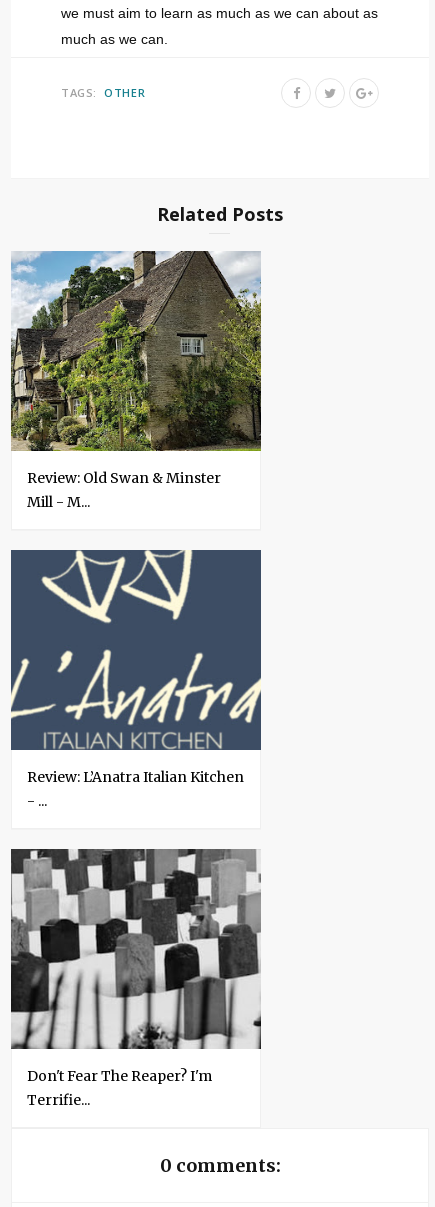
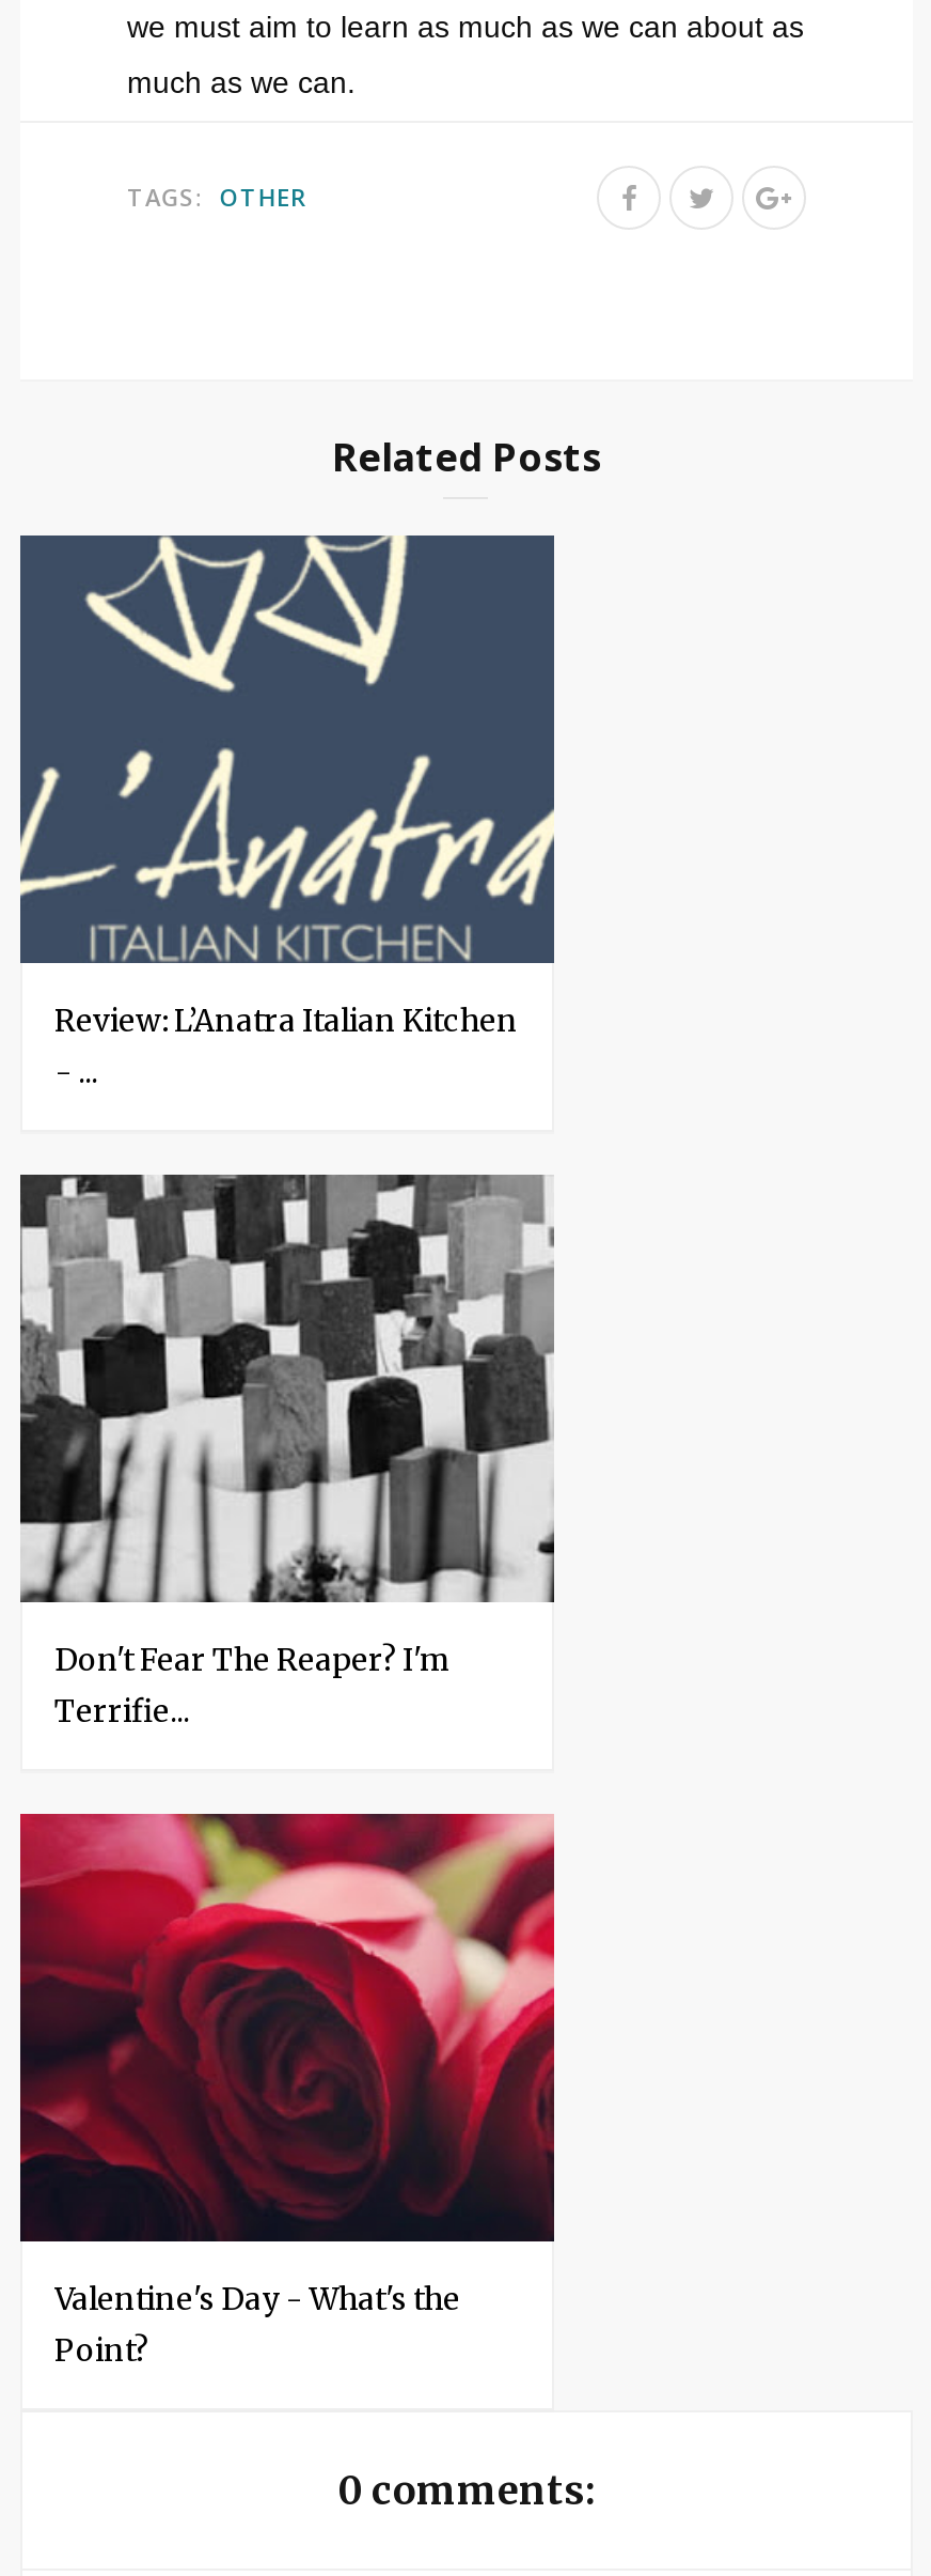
- [image]
- Review: Old Swan & Minster
- Mill - M...

moved up: [image]

moved up: [image] | Review: L’Anatra Italian Kitchen | Don't Fear The Reaper? I'm | Terrifie...

+ [image]
+ Valentine's Day - What's the
+ Point?
